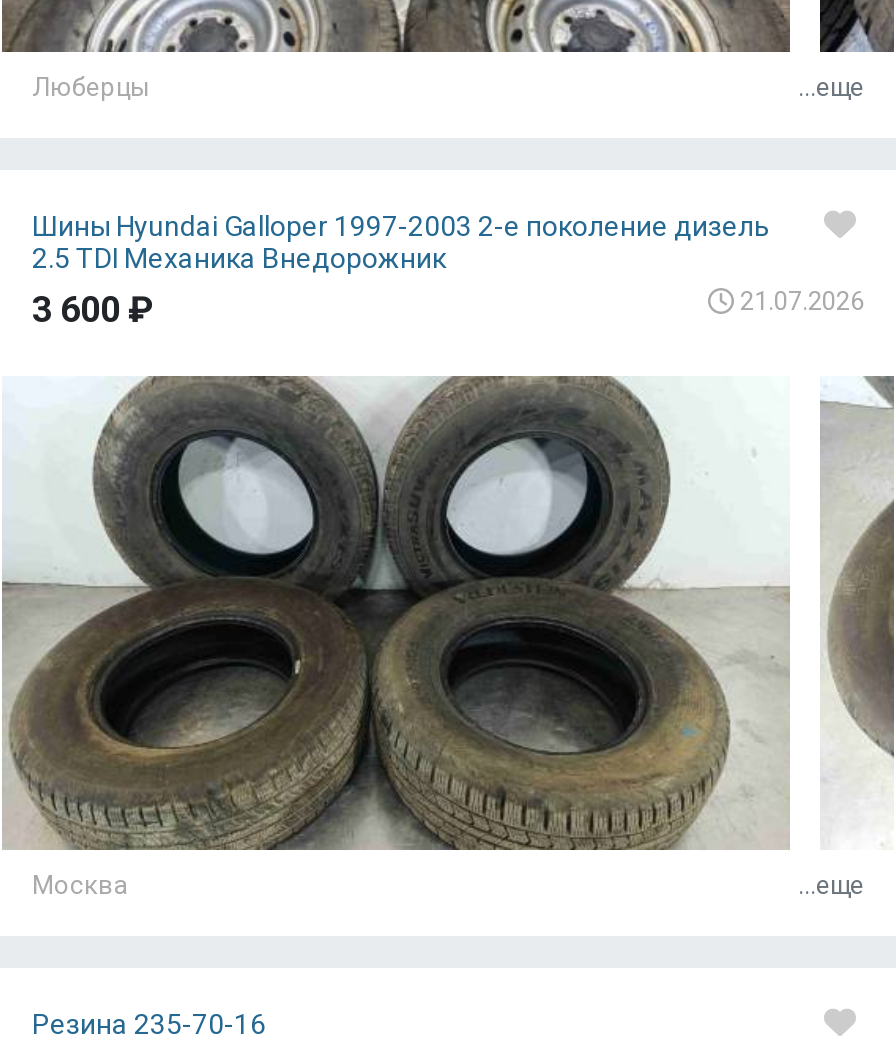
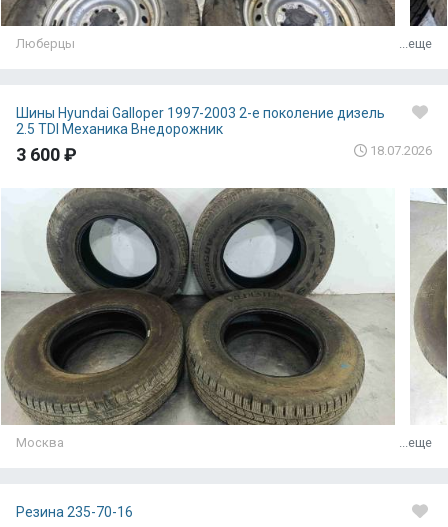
- 21.07.2026
+ 18.07.2026
